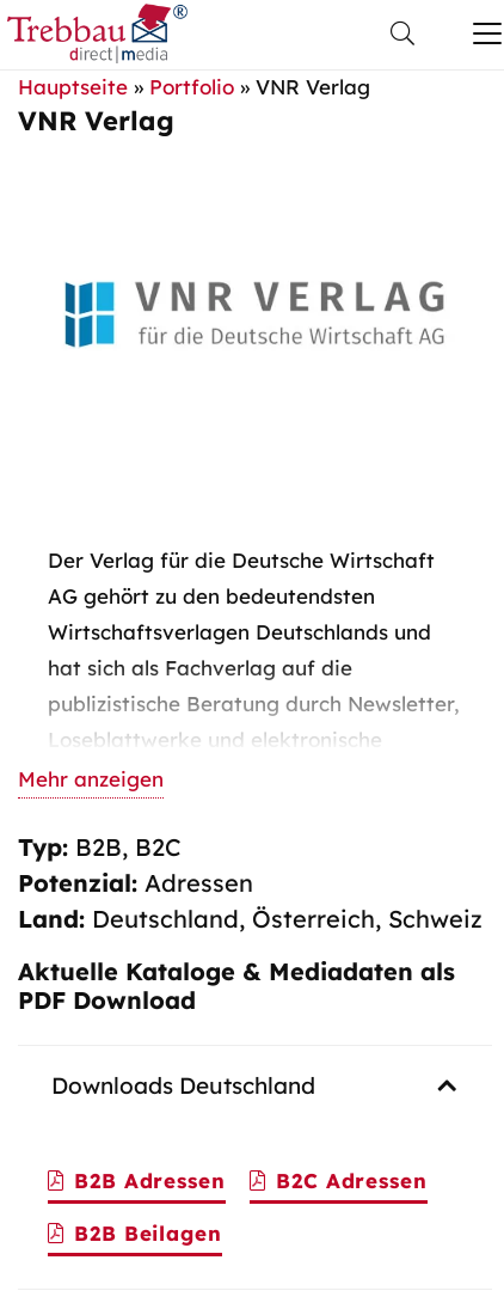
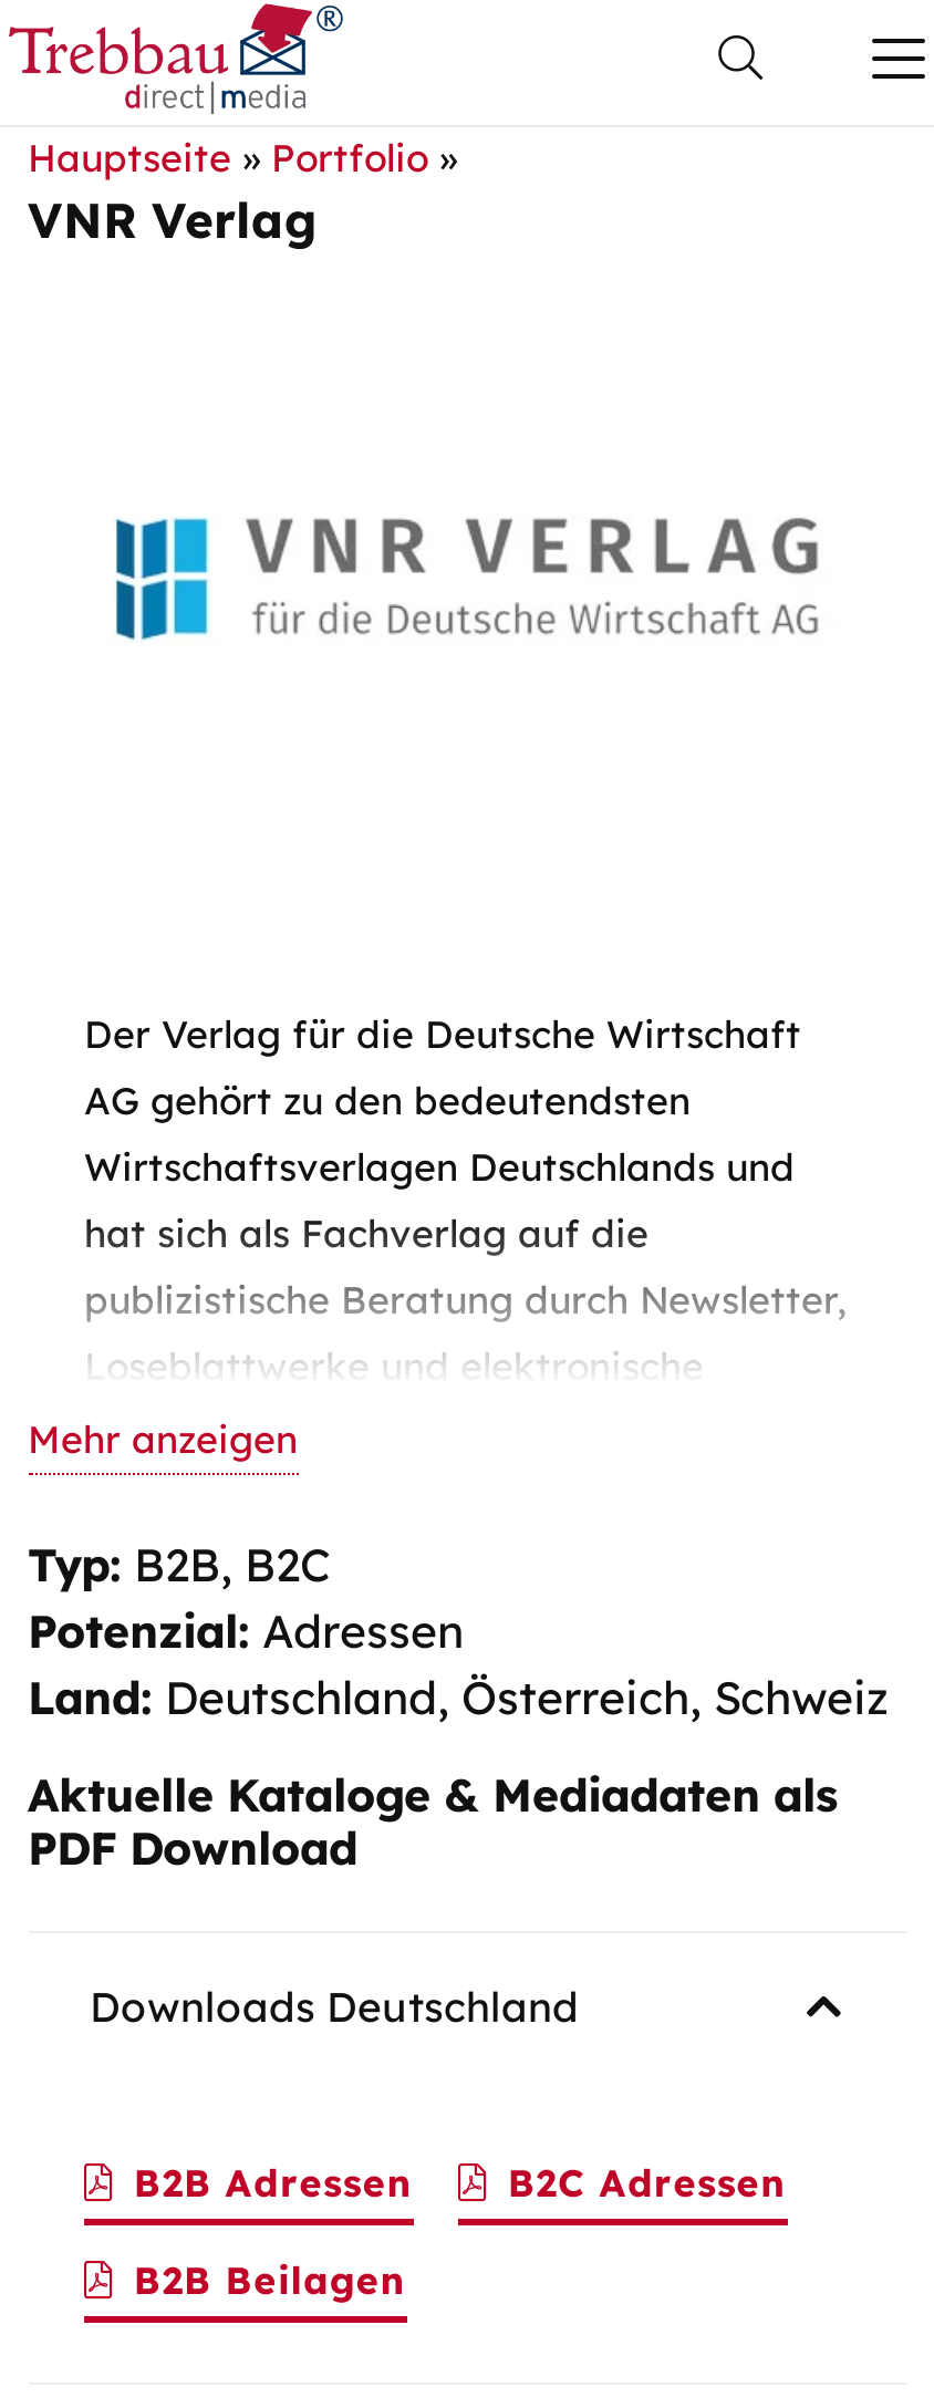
- Hauptseite» Portfolio» VNR Verlag
+ Hauptseite» Portfolio»
